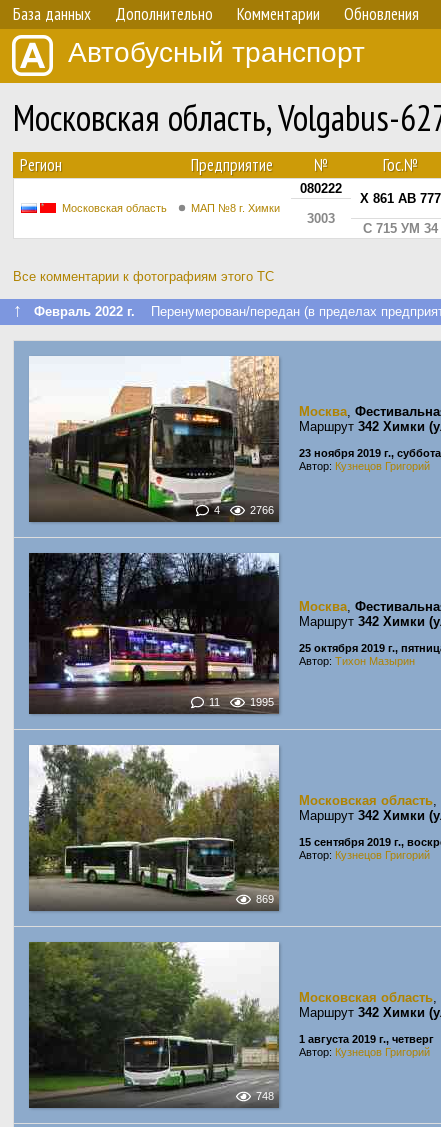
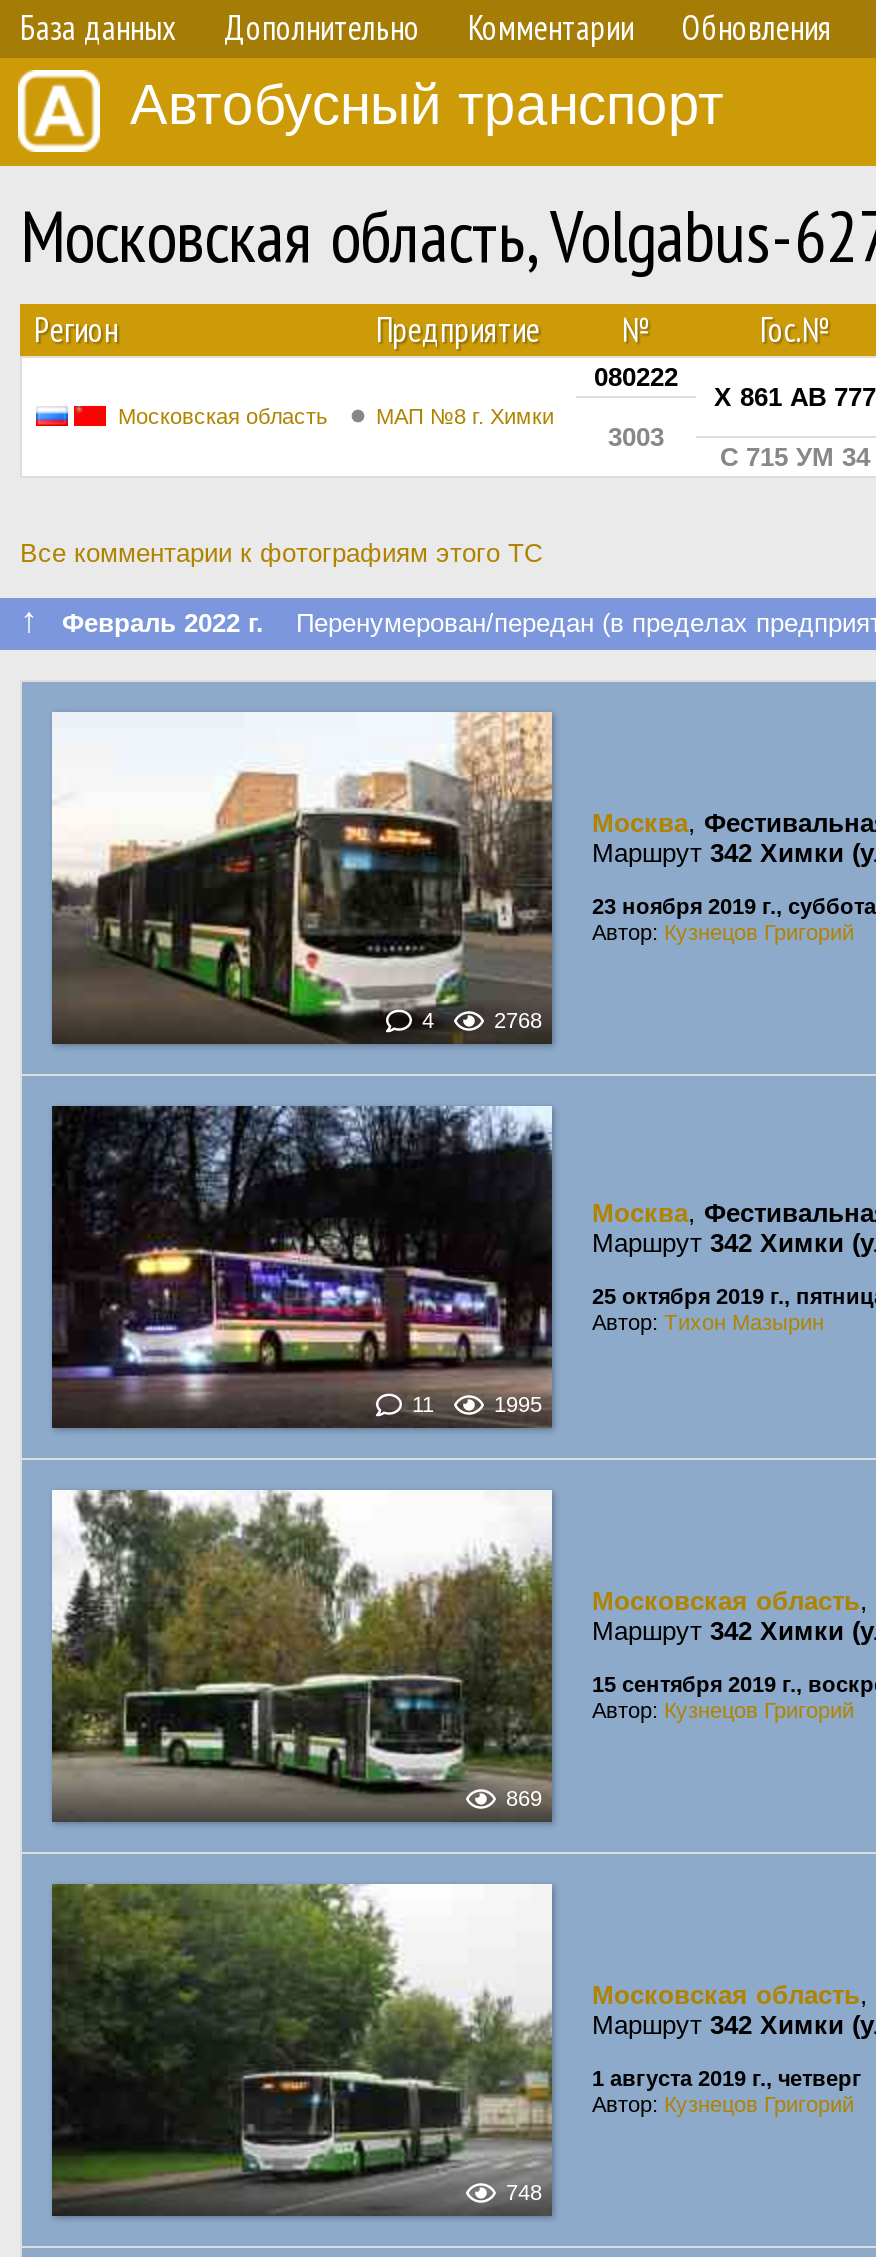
- 2766
+ 2768
